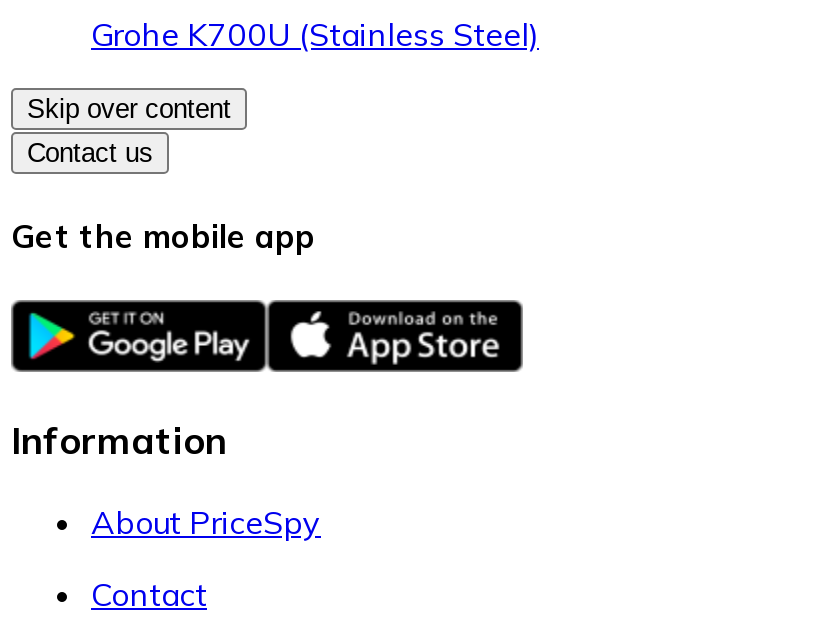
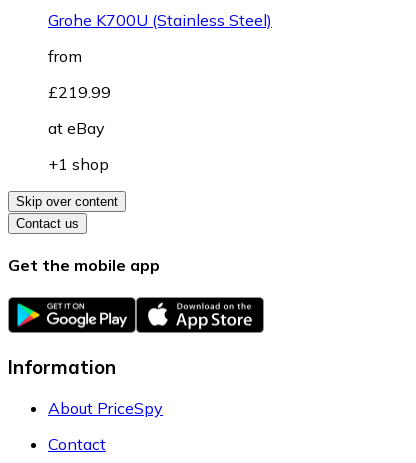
+ from
+ £219.99
+ at eBay
+ +1 shop
